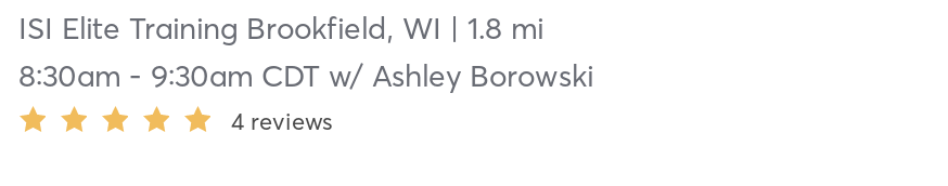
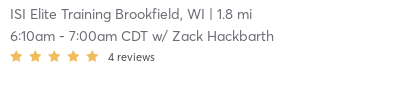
- 8:30am - 9:30am CDT w/ Ashley Borowski
+ 6:10am - 7:00am CDT w/ Zack Hackbarth
